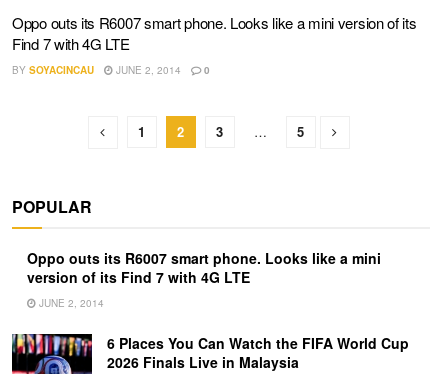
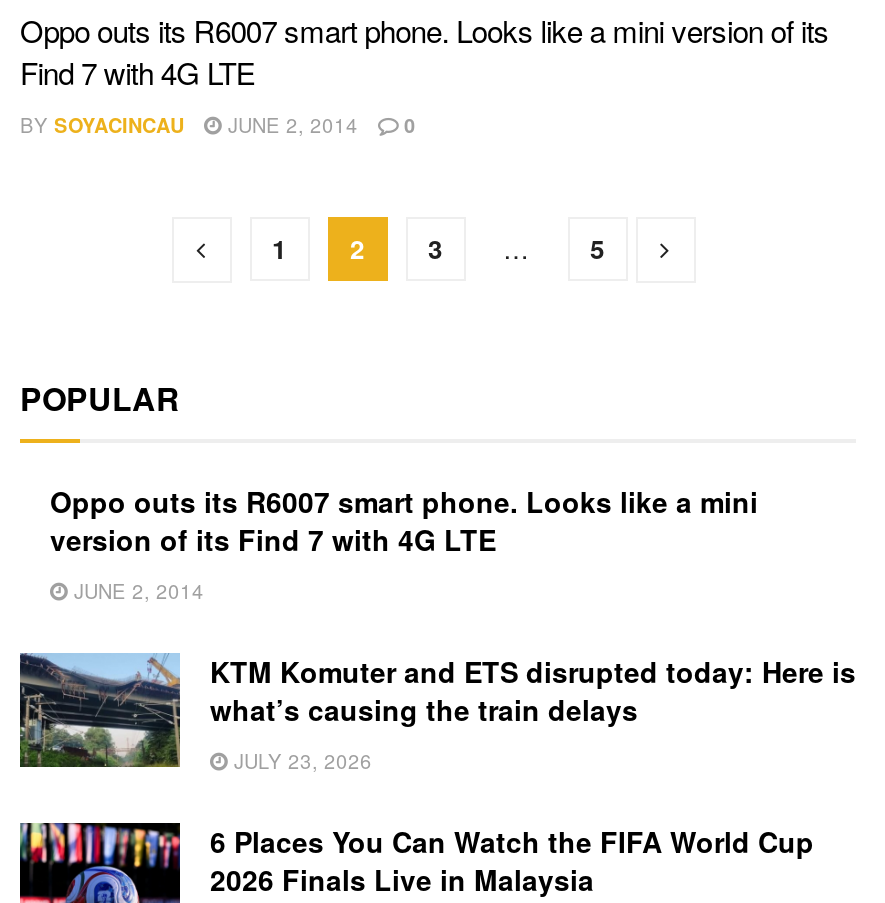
+ [image]
+ KTM Komuter and ETS disrupted today: Here is
+ what’s causing the train delays
+ JULY 23, 2026
